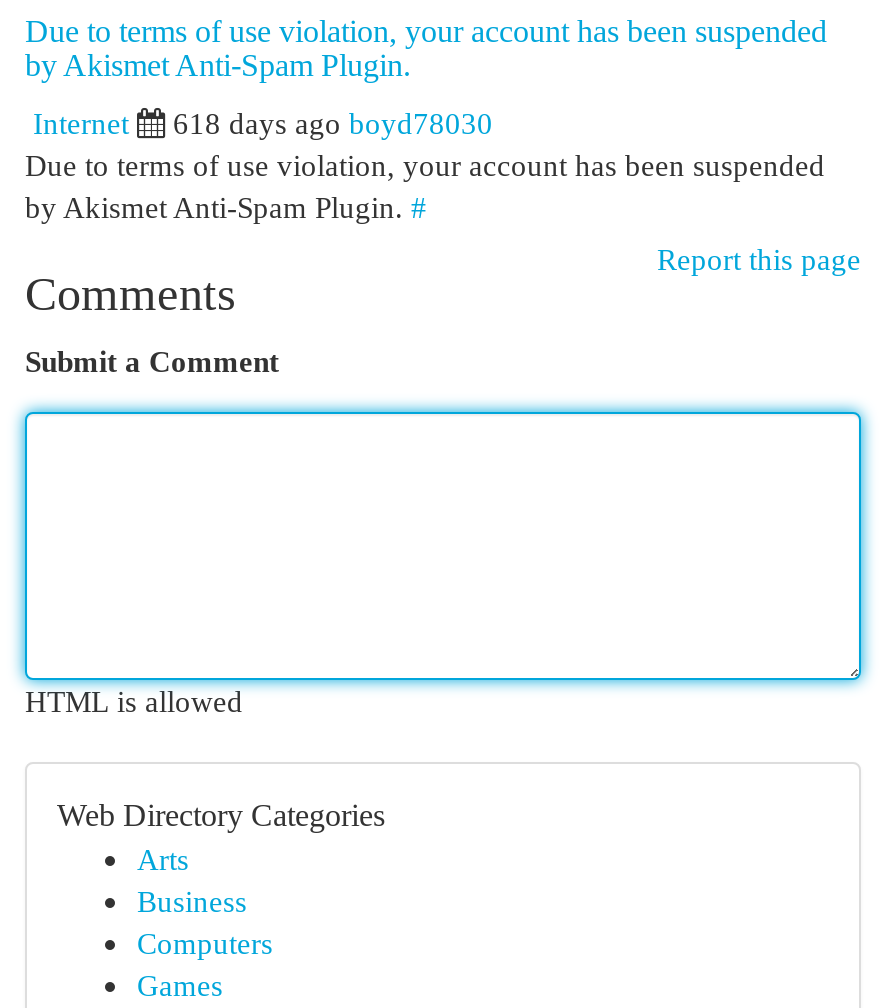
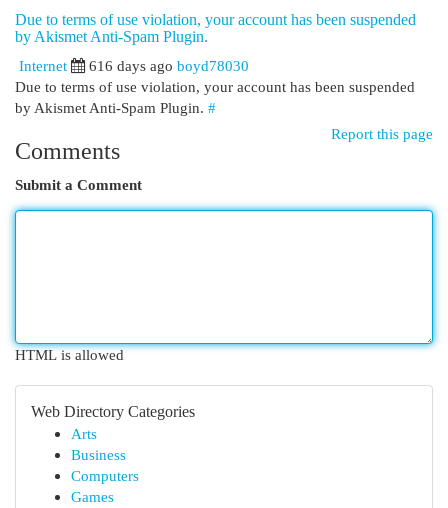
- Internet 618 days ago boyd78030
+ Internet 616 days ago boyd78030
